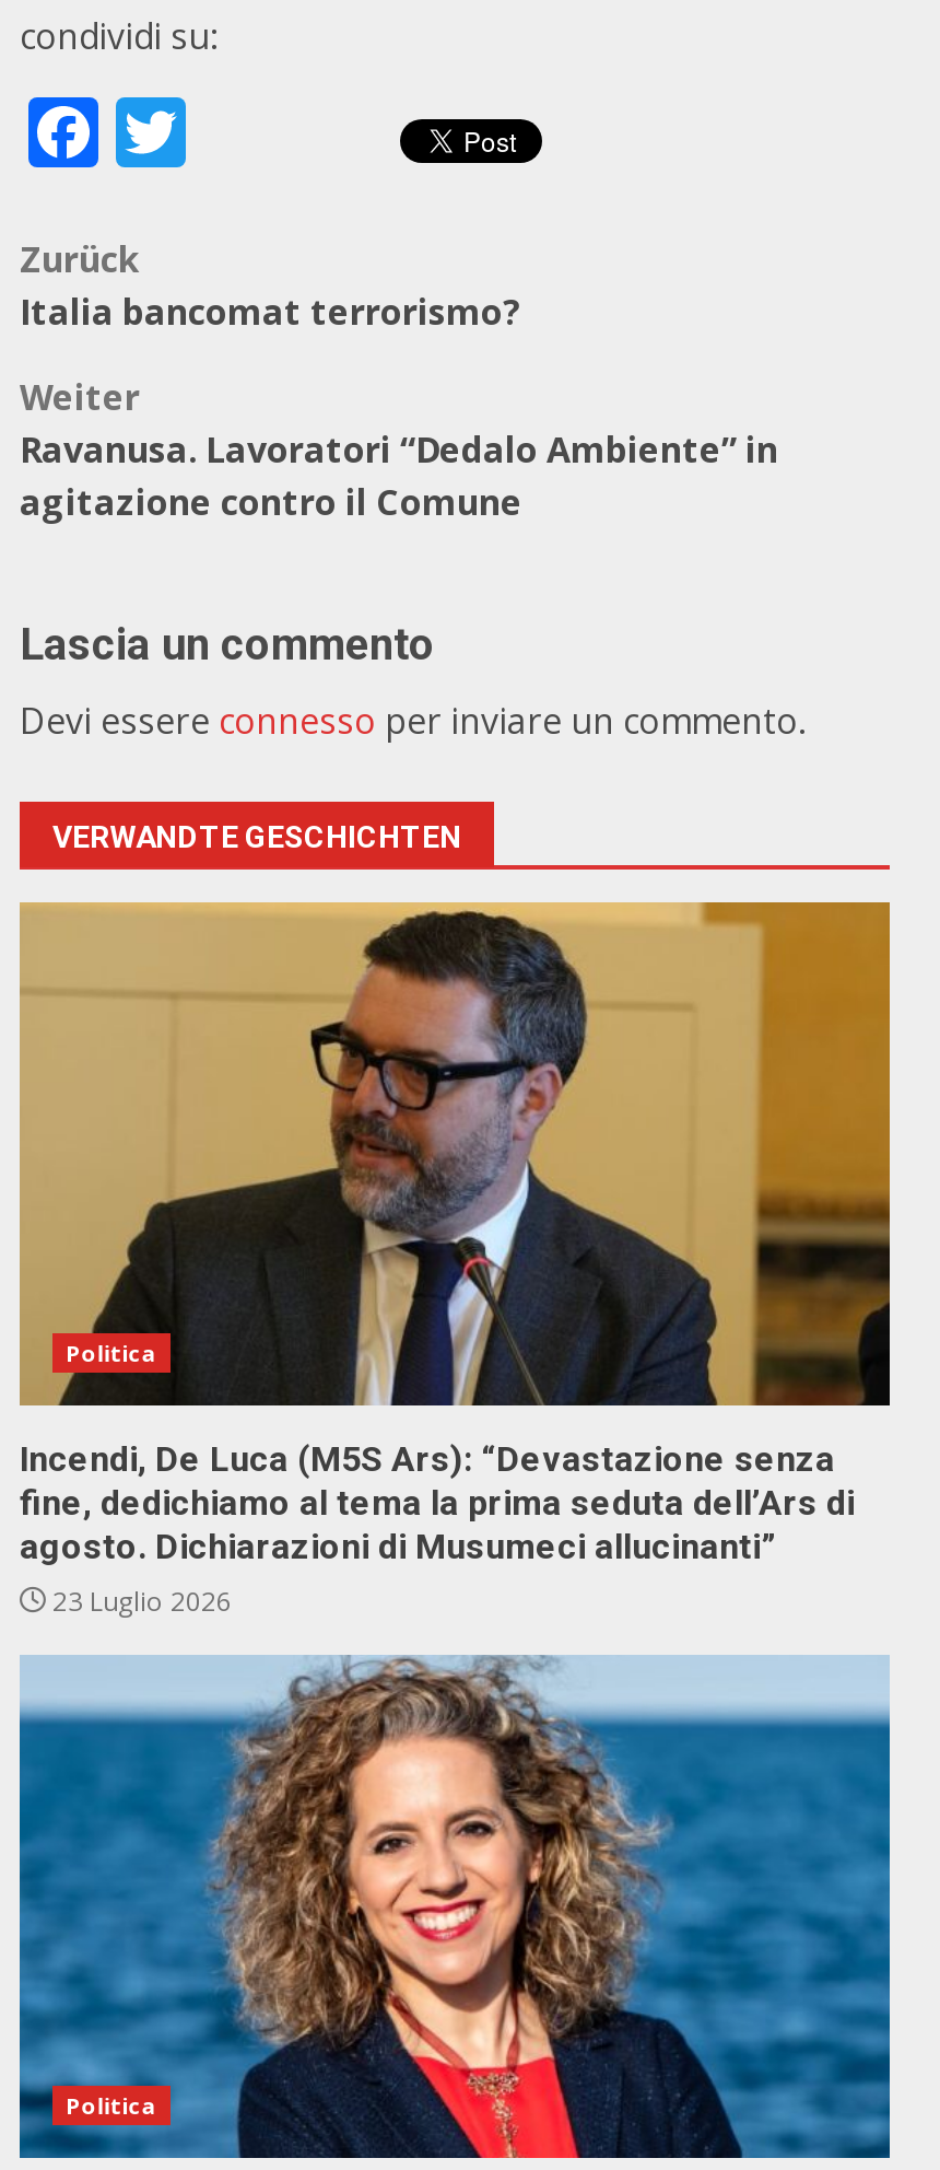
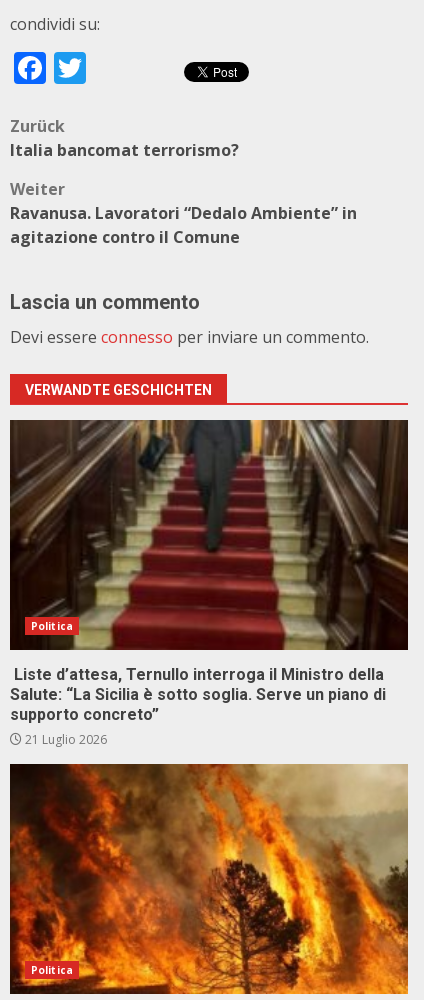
- [image]
- Incendi, De Luca (M5S Ars): “Devastazione senza
- fine, dedichiamo al tema la prima seduta dell’Ars di
- agosto. Dichiarazioni di Musumeci allucinanti”
- 23 Luglio 2026
+ [image]
+ Liste d’attesa, Ternullo interroga il Ministro della
+ Salute: “La Sicilia è sotto soglia. Serve un piano di
+ supporto concreto”
+ 21 Luglio 2026

- [image]
+ [image]
